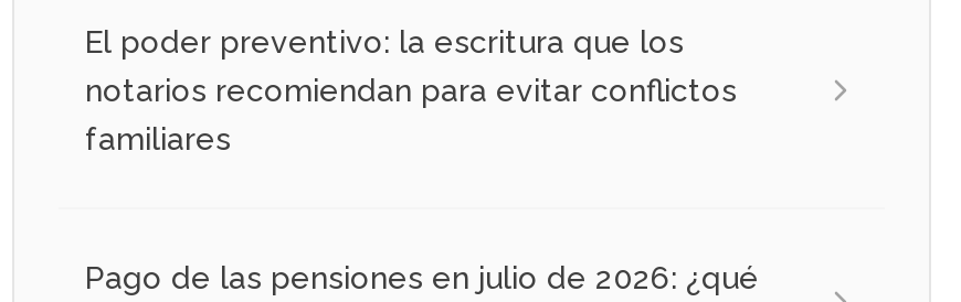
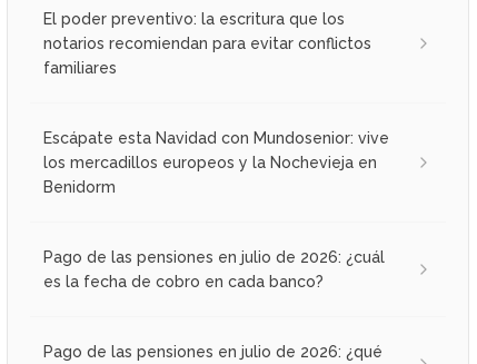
+ Escápate esta Navidad con Mundosenior: vive
+ los mercadillos europeos y la Nochevieja en
+ Benidorm

+ Pago de las pensiones en julio de 2026: ¿cuál
+ es la fecha de cobro en cada banco?
